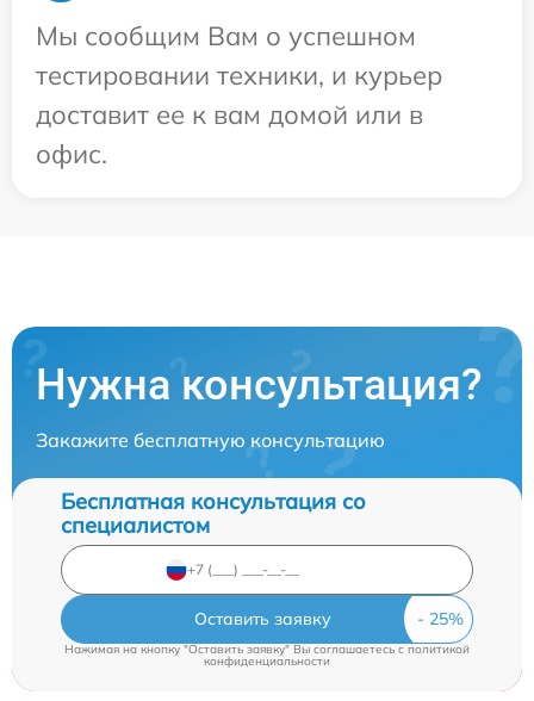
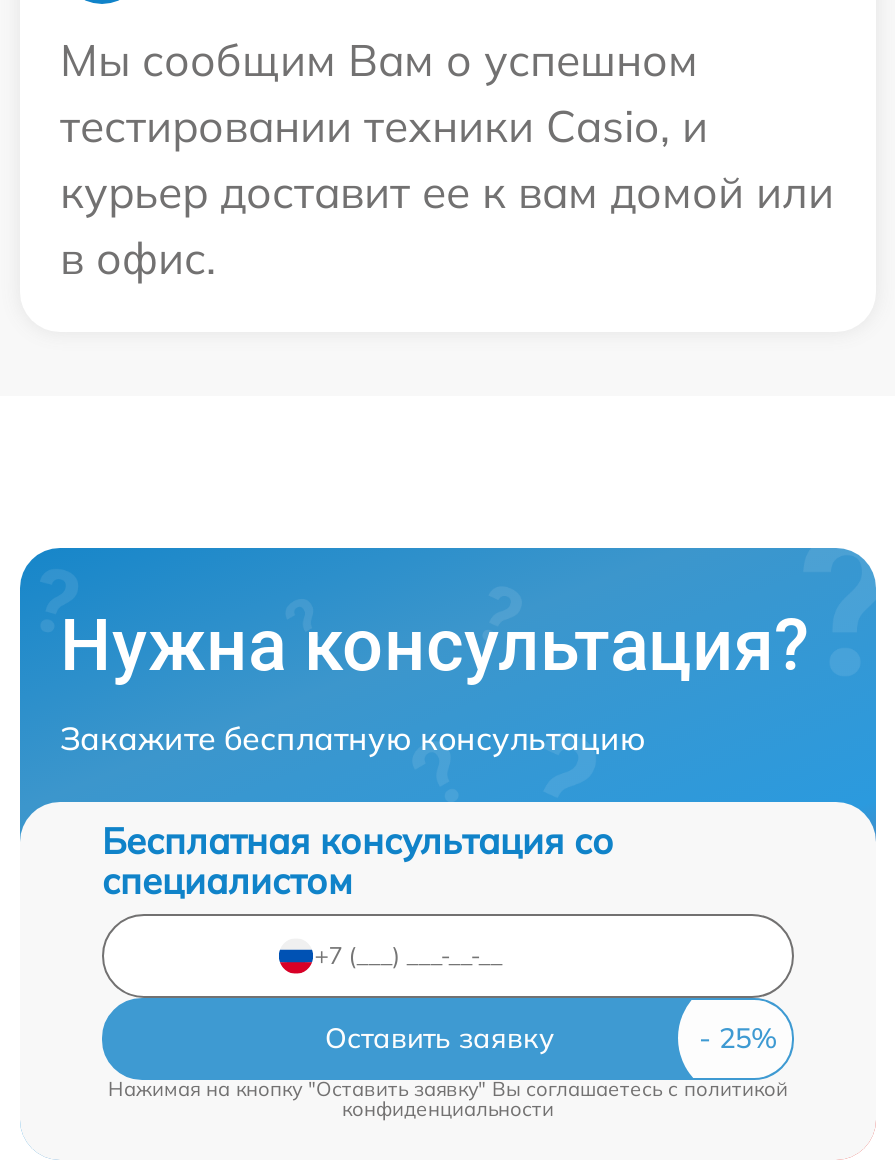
- тестировании техники, и курьер
- доставит ее к вам домой или в
- офис.
+ тестировании техники Casio, и
+ курьер доставит ее к вам домой или
+ в офис.
